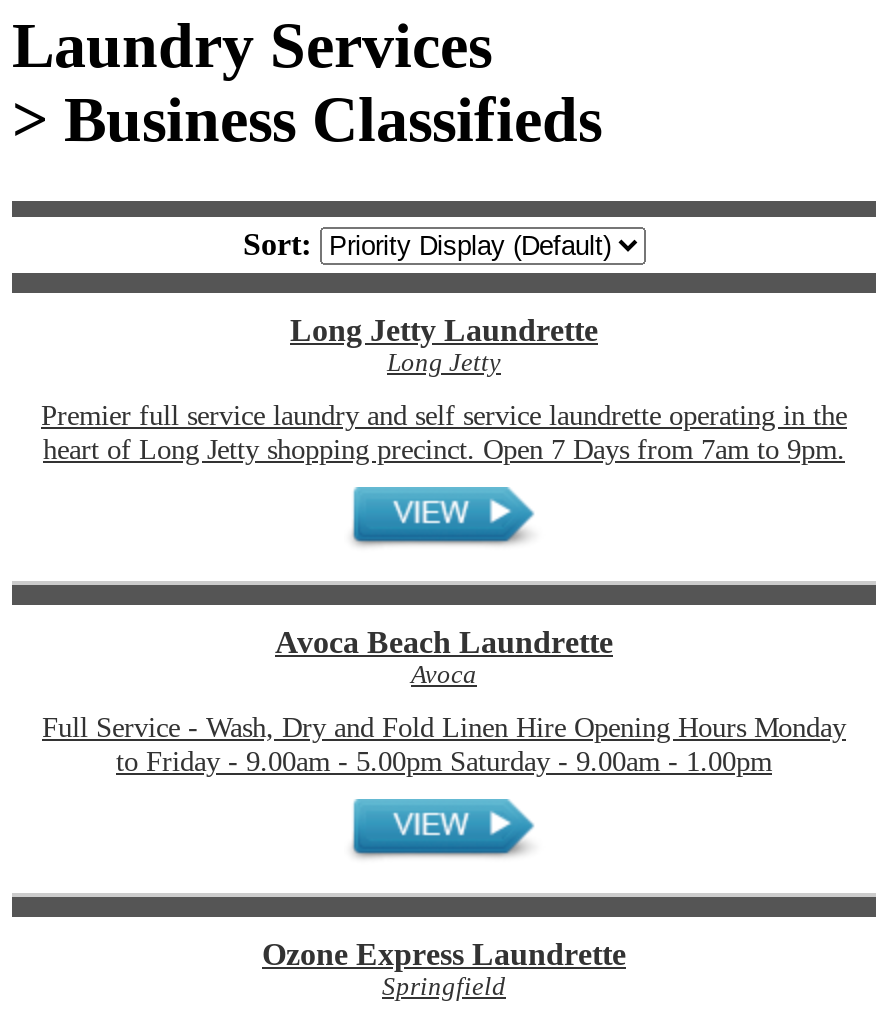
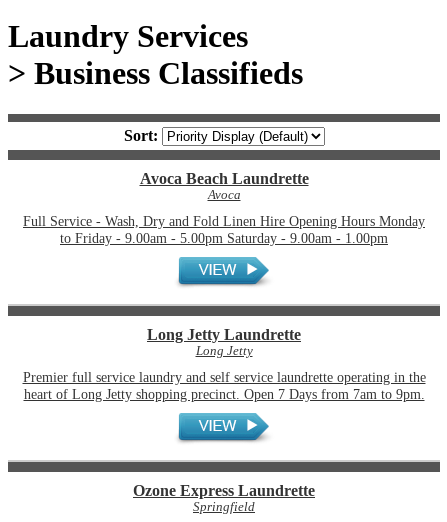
moved down: Long Jetty Laundrette | Long Jetty | Premier full service laundry and self service laundrette operating in the | heart of Long Jetty shopping precinct. Open 7 Days from 7am to 9pm.

moved up: Avoca Beach Laundrette | Avoca | Full Service - Wash, Dry and Fold Linen Hire Opening Hours Monday | to Friday - 9.00am - 5.00pm Saturday - 9.00am - 1.00pm
